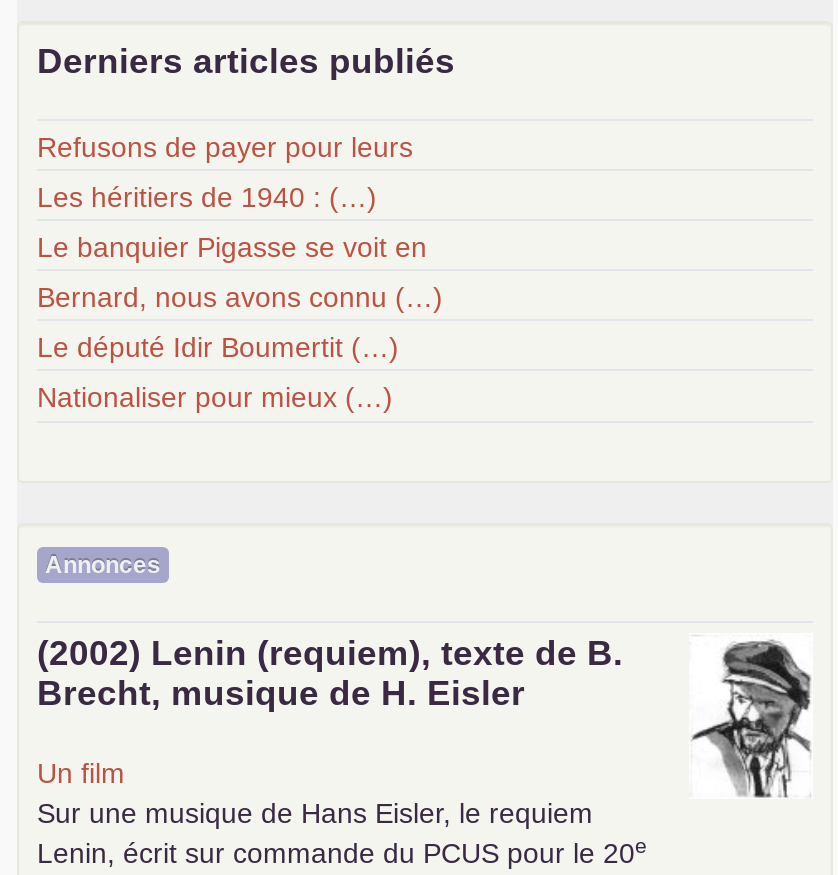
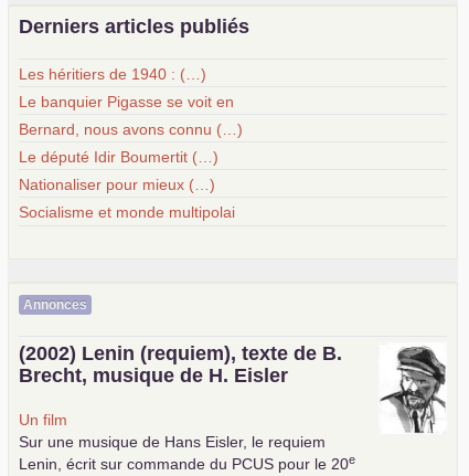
- Refusons de payer pour leurs

moved up: Les héritiers de 1940 : (…) | Le banquier Pigasse se voit en | Bernard, nous avons connu (…) | Le député Idir Boumertit (…) | Nationaliser pour mieux (…)

+ Socialisme et monde multipolai
